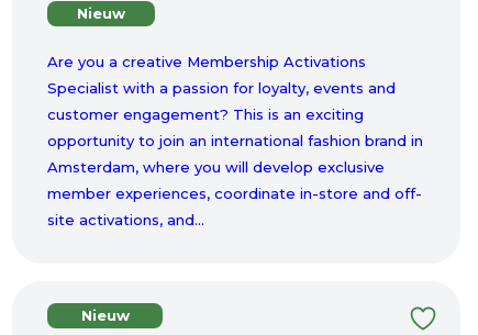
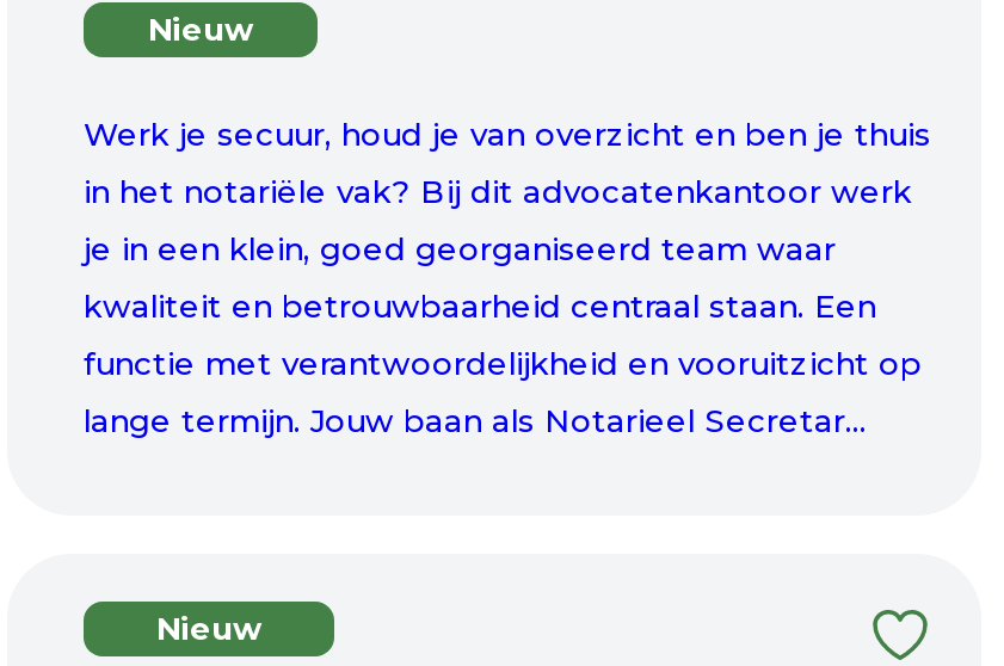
- Are you a creative Membership Activations
- Specialist with a passion for loyalty, events and
- customer engagement? This is an exciting
- opportunity to join an international fashion brand in
- Amsterdam, where you will develop exclusive
- member experiences, coordinate in-store and off-
- site activations, and...
+ Werk je secuur, houd je van overzicht en ben je thuis
+ in het notariële vak? Bij dit advocatenkantoor werk
+ je in een klein, goed georganiseerd team waar
+ kwaliteit en betrouwbaarheid centraal staan. Een
+ functie met verantwoordelijkheid en vooruitzicht op
+ lange termijn. Jouw baan als Notarieel Secretar...
